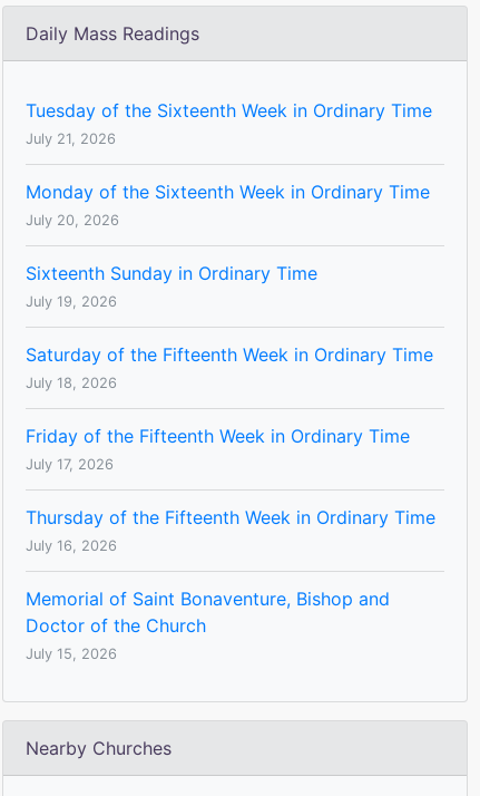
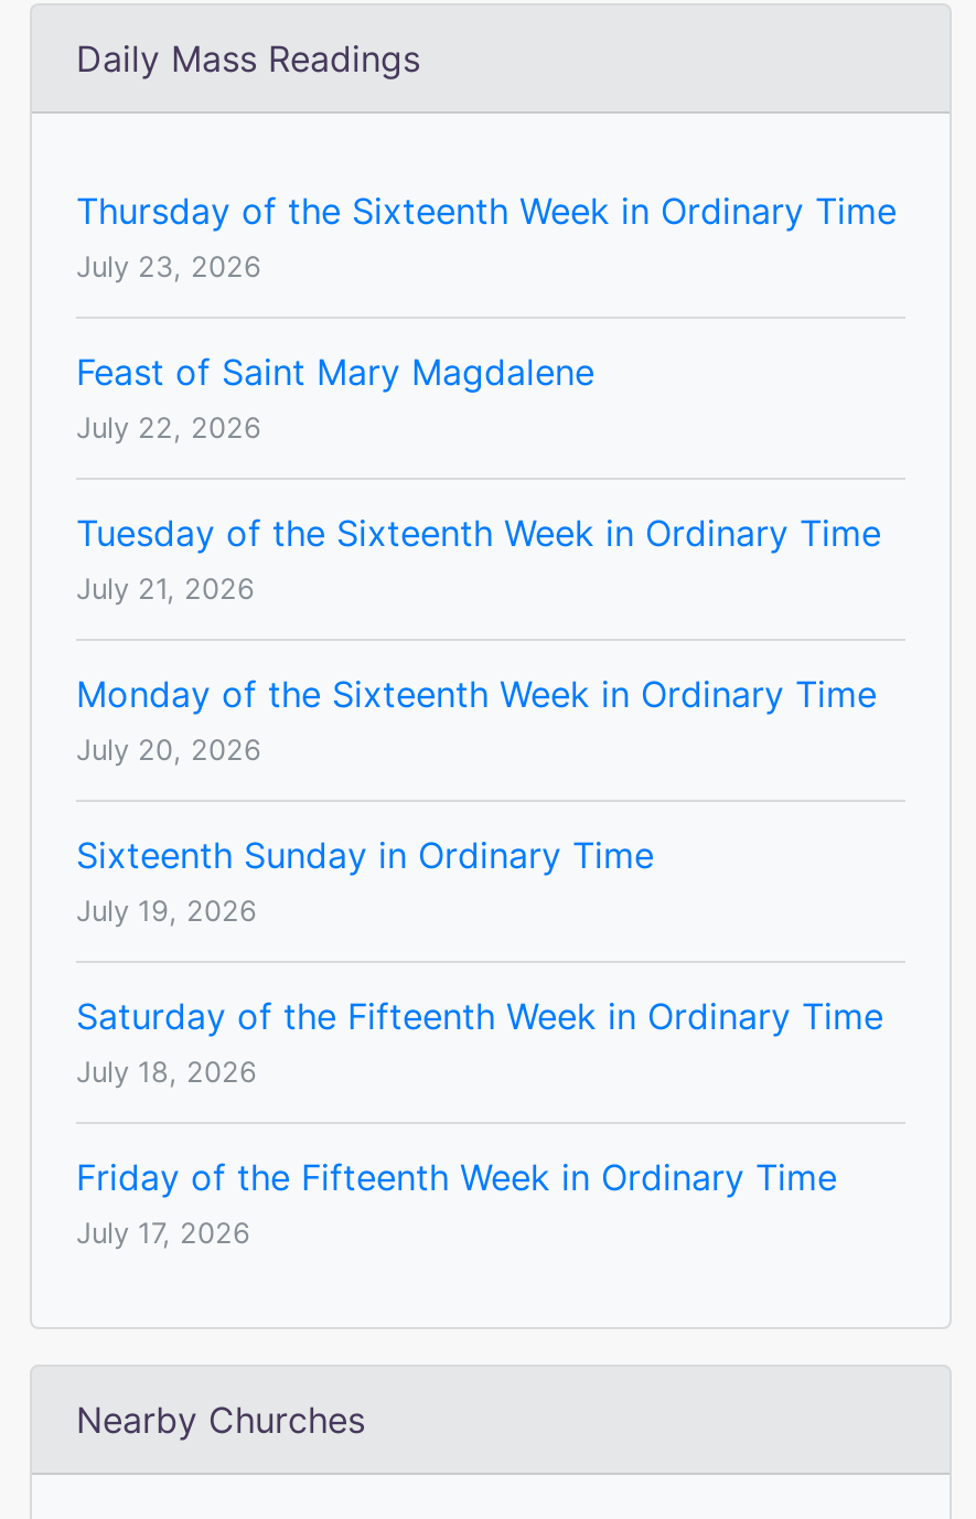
+ Thursday of the Sixteenth Week in Ordinary Time
+ July 23, 2026
+ Feast of Saint Mary Magdalene
+ July 22, 2026

moved down: Tuesday of the Sixteenth Week in Ordinary Time | July 21, 2026 | Monday of the Sixteenth Week in Ordinary Time | ... | Friday of the Fifteenth Week in Ordinary Time | July 17, 2026

- Thursday of the Fifteenth Week in Ordinary Time
- July 16, 2026
- Memorial of Saint Bonaventure, Bishop and
- Doctor of the Church
- July 15, 2026
